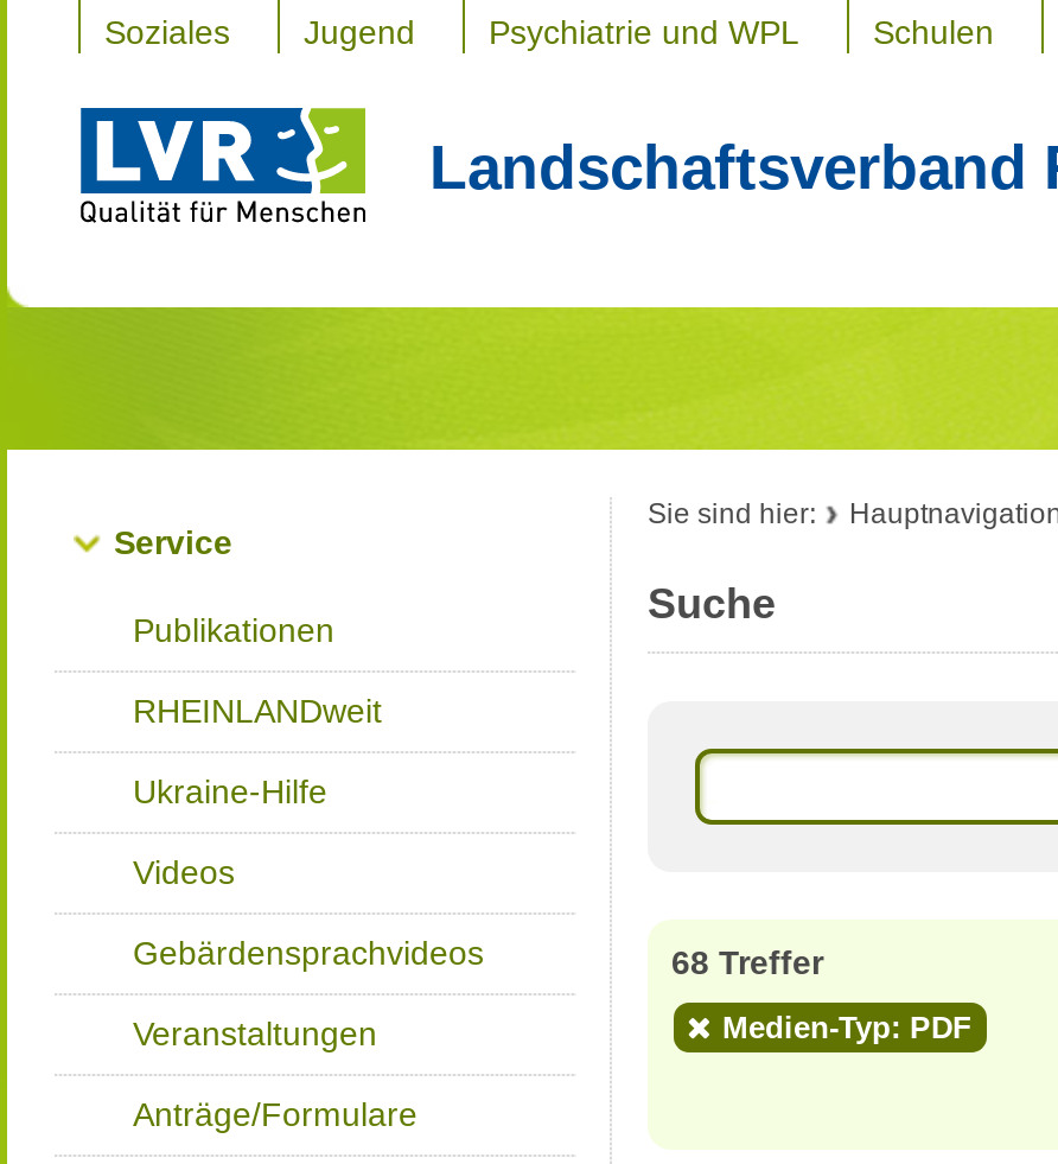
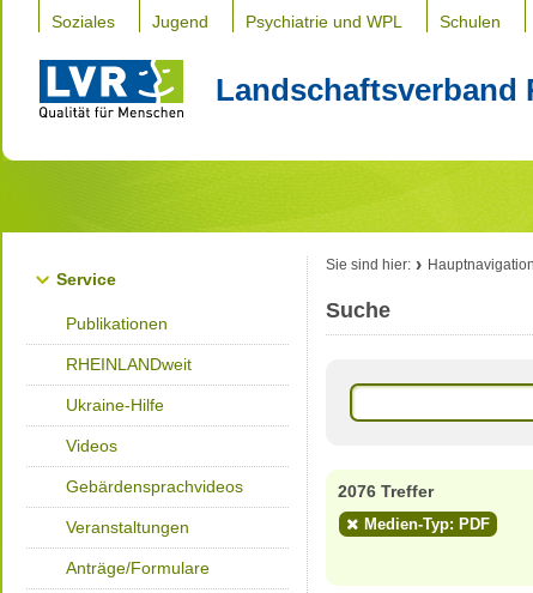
- 68 Treffer
+ 2076 Treffer
